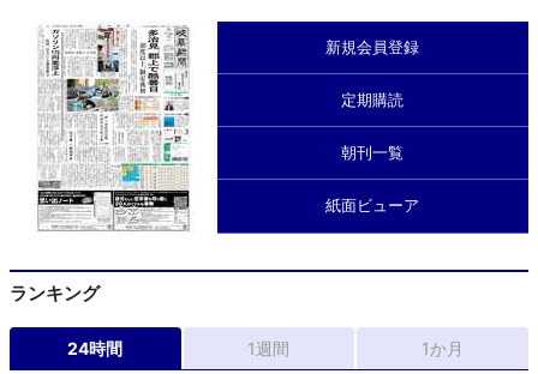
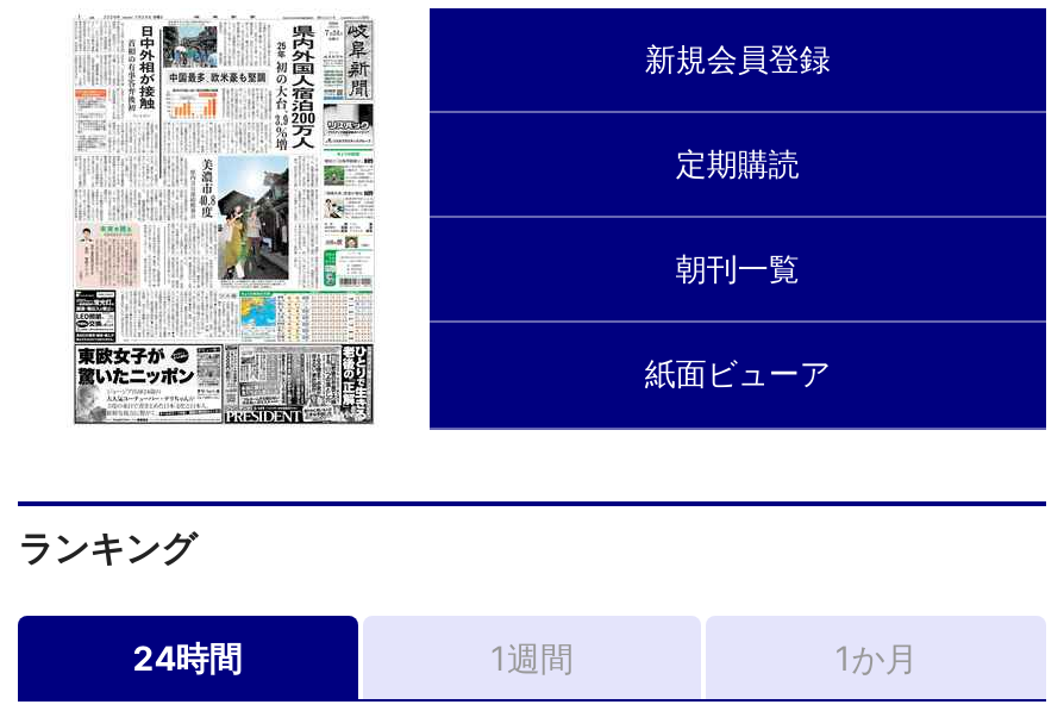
- [image]
+ [image]
